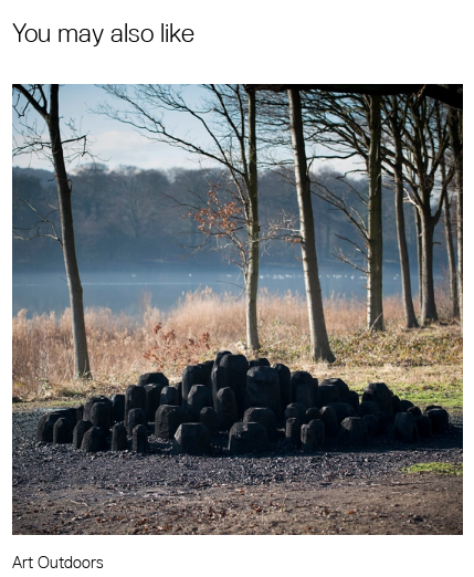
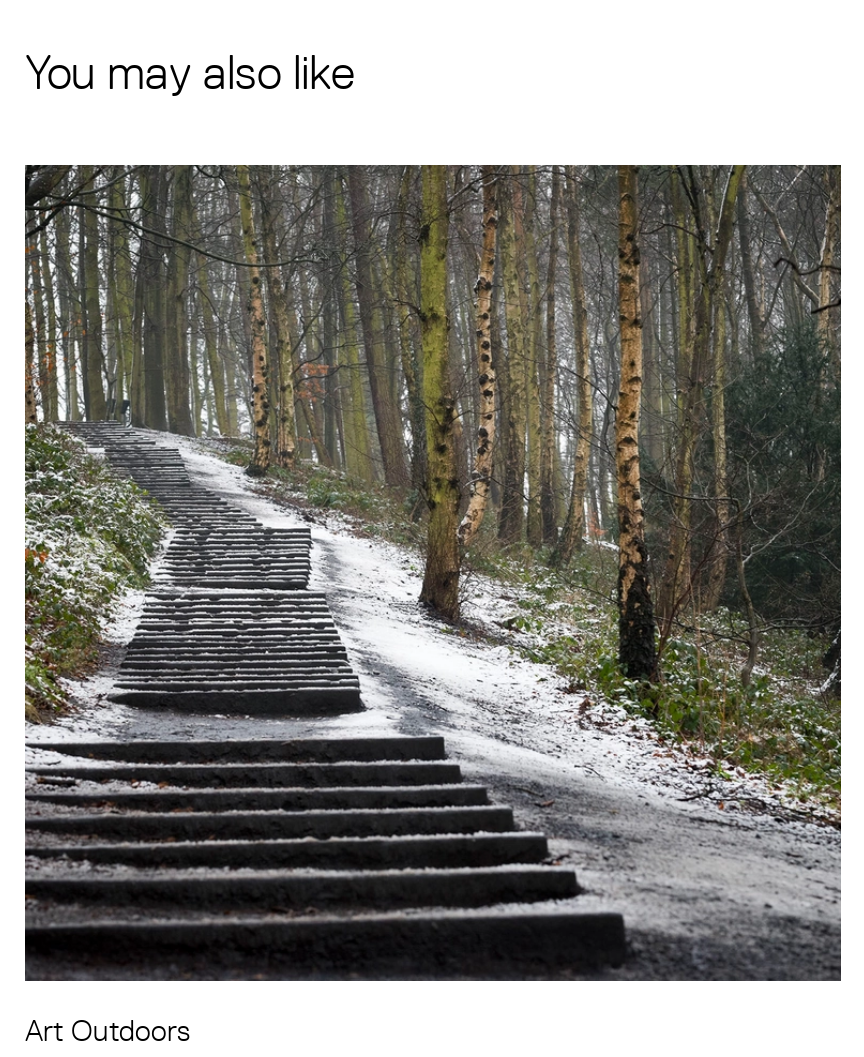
- [image]
+ [image]
